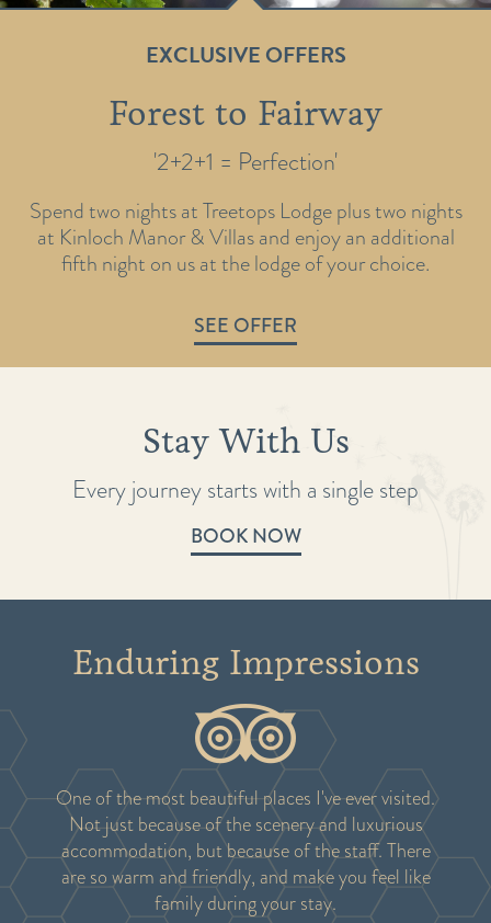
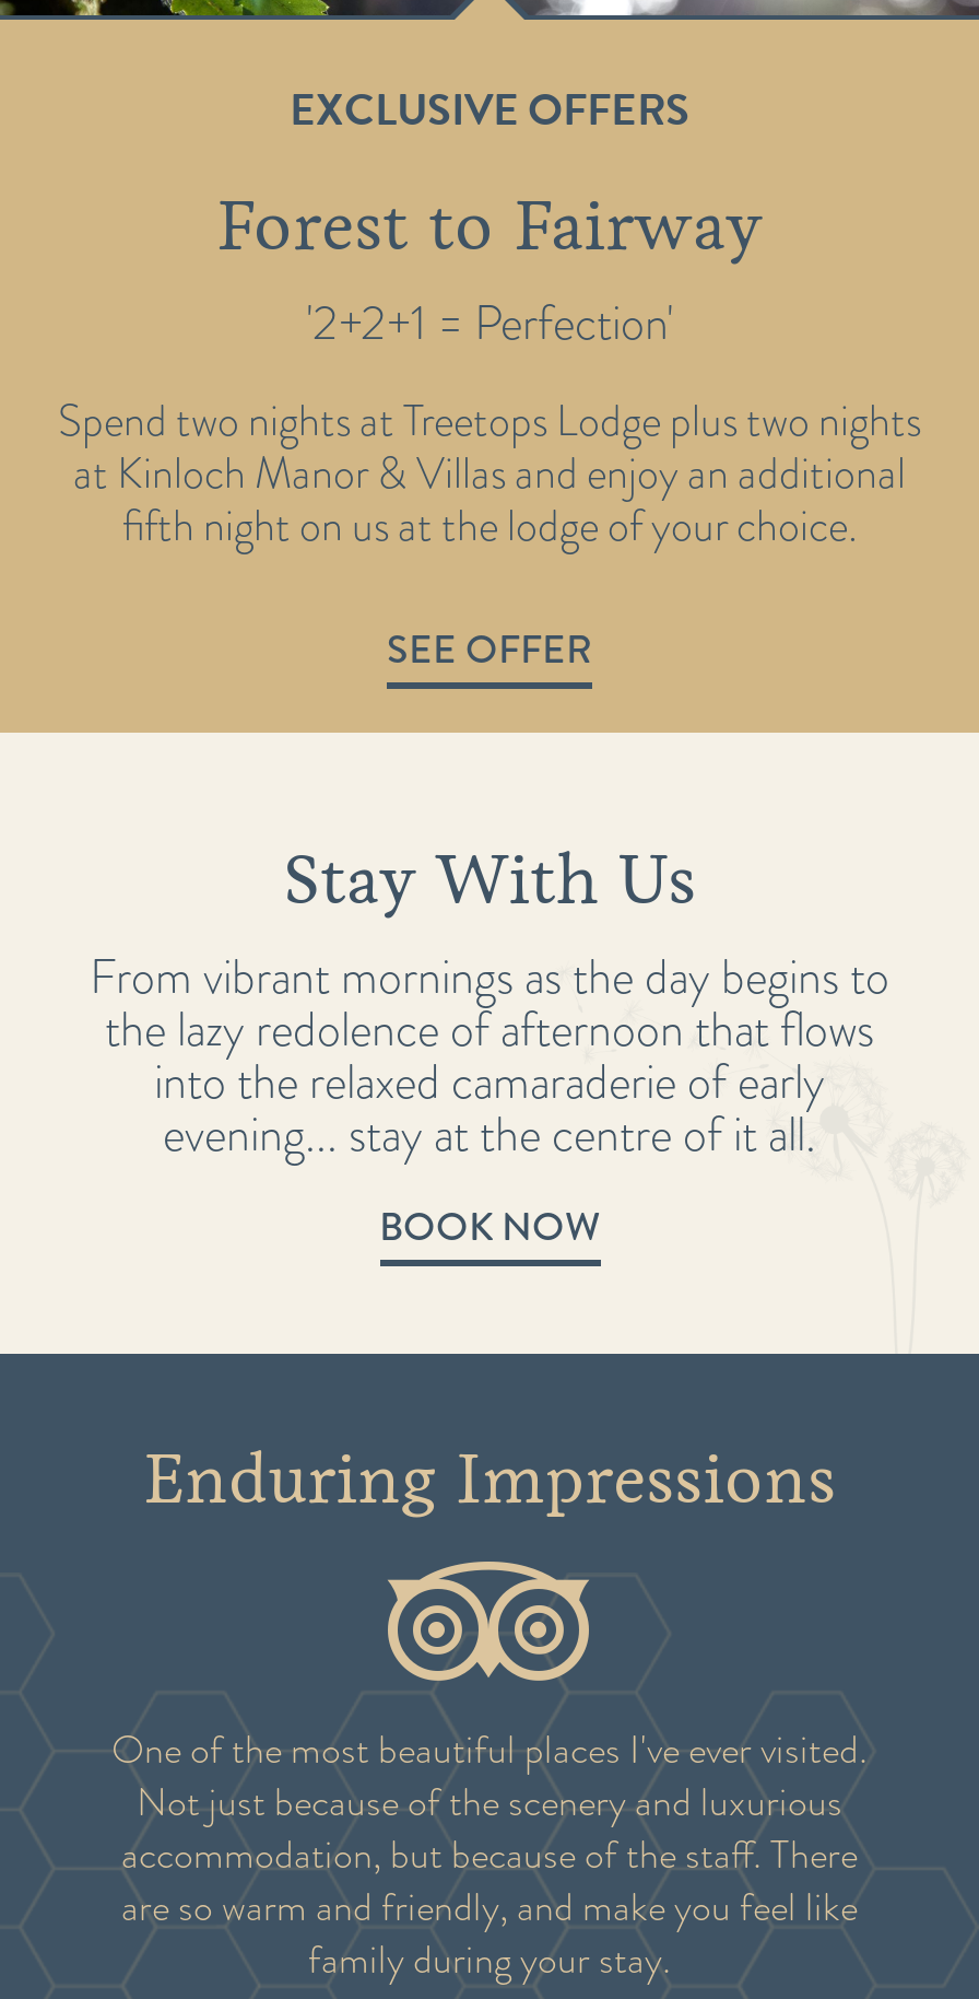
- Every journey starts with a single step
+ From vibrant mornings as the day begins to
+ the lazy redolence of afternoon that flows
+ into the relaxed camaraderie of early
+ evening... stay at the centre of it all.
